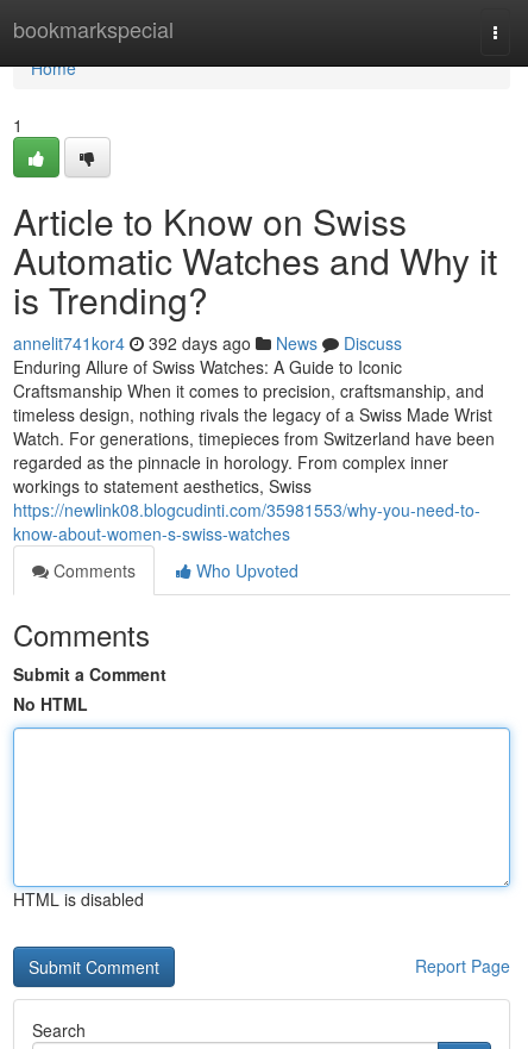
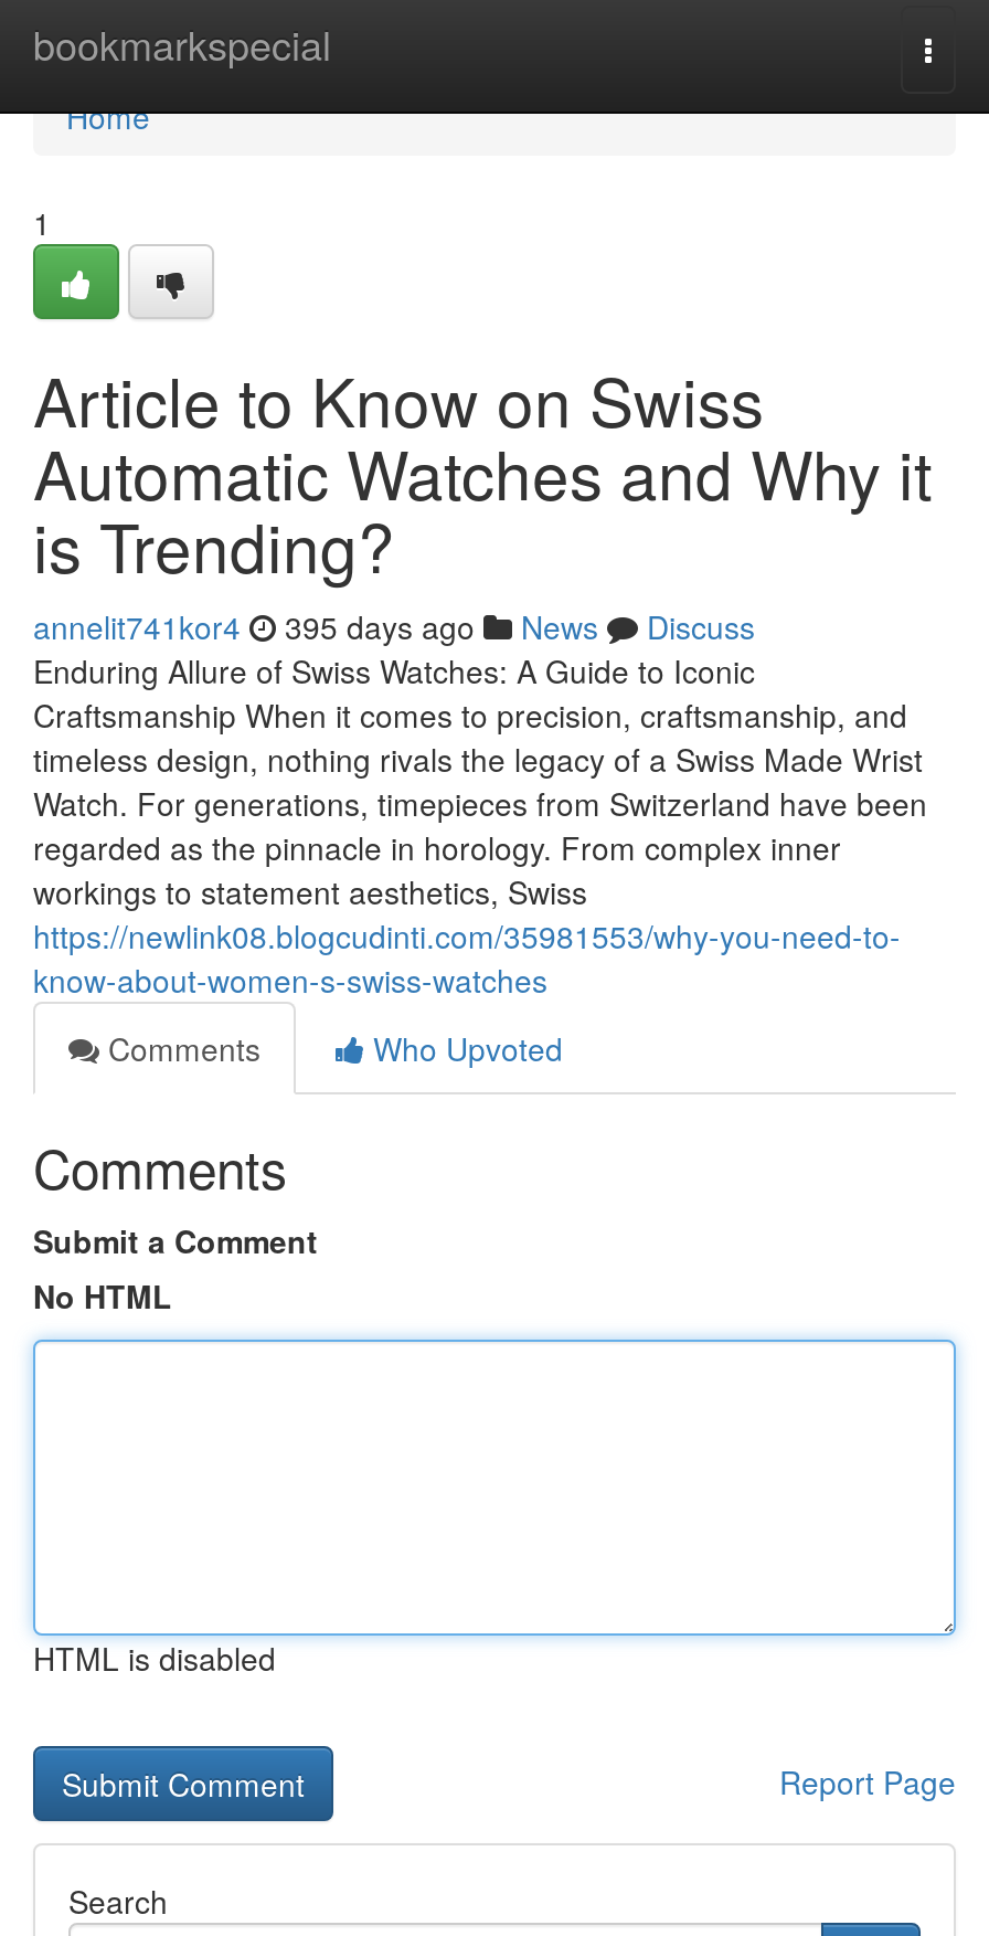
- annelit741kor4 392 days ago News Discuss
+ annelit741kor4 395 days ago News Discuss
